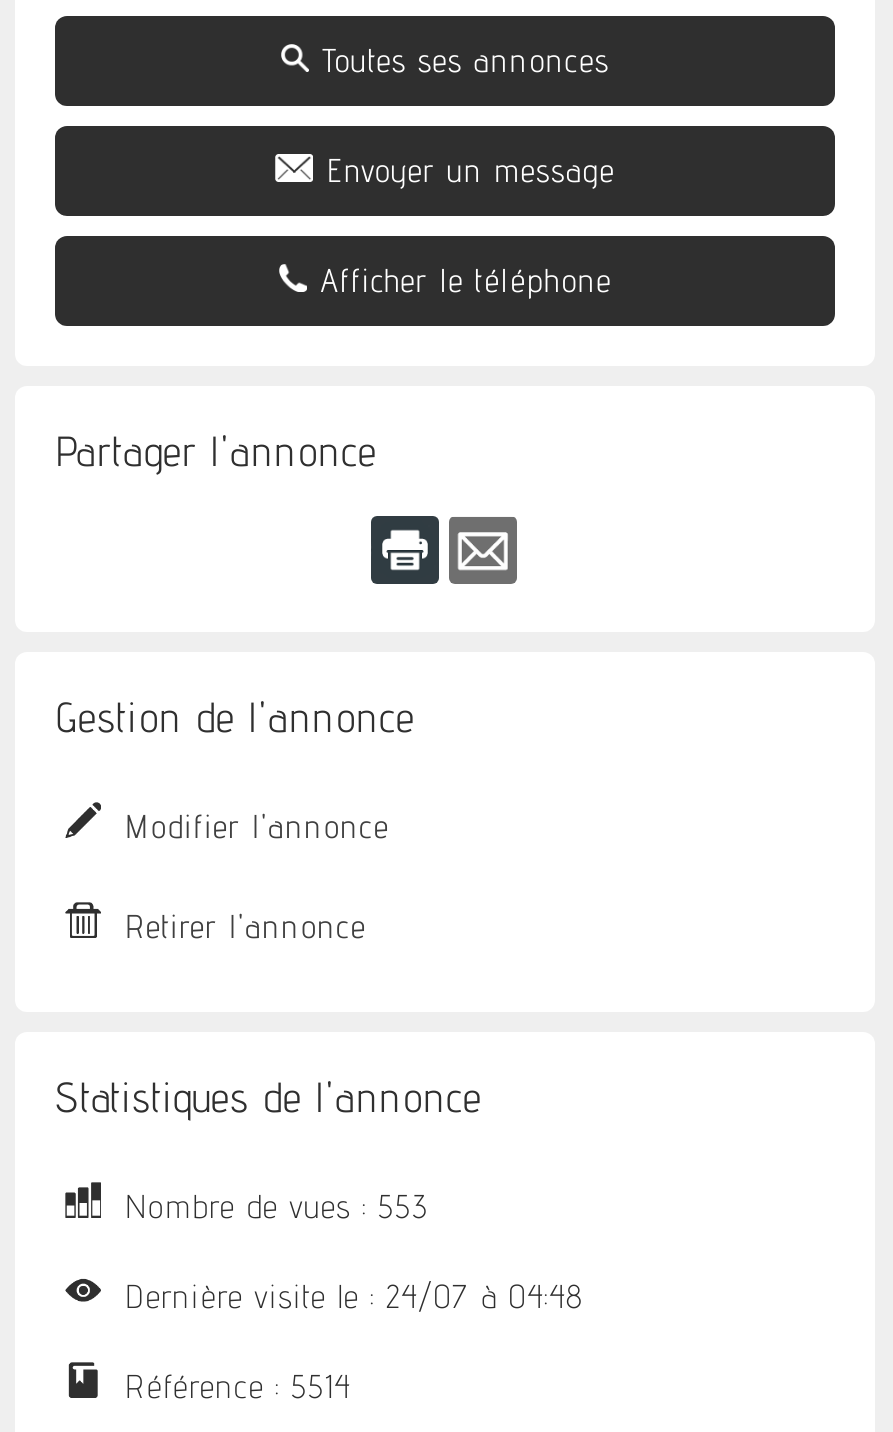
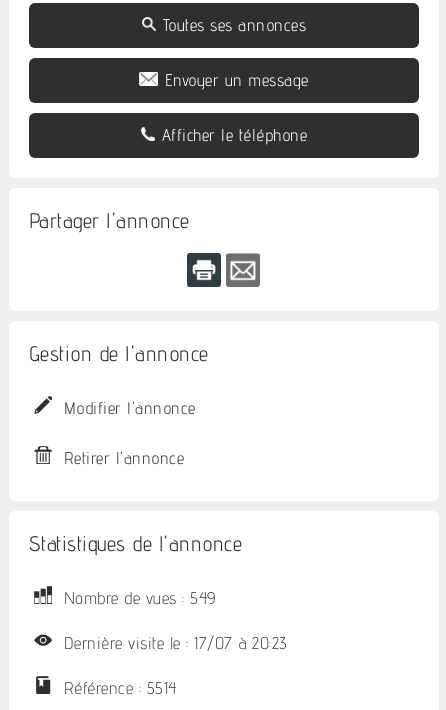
- Nombre de vues : 553
+ Nombre de vues : 549

- Dernière visite le : 24/07 à 04:48
+ Dernière visite le : 17/07 à 20:23
